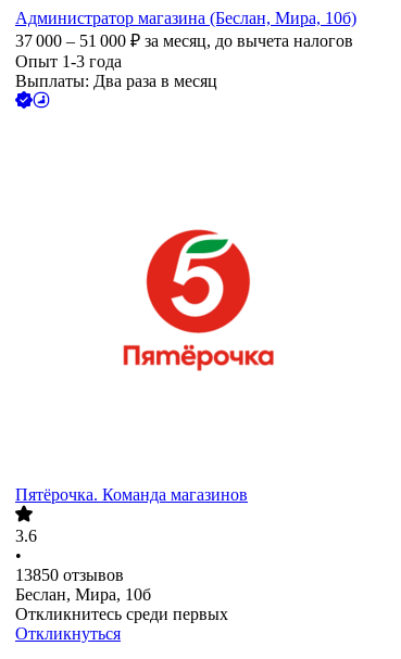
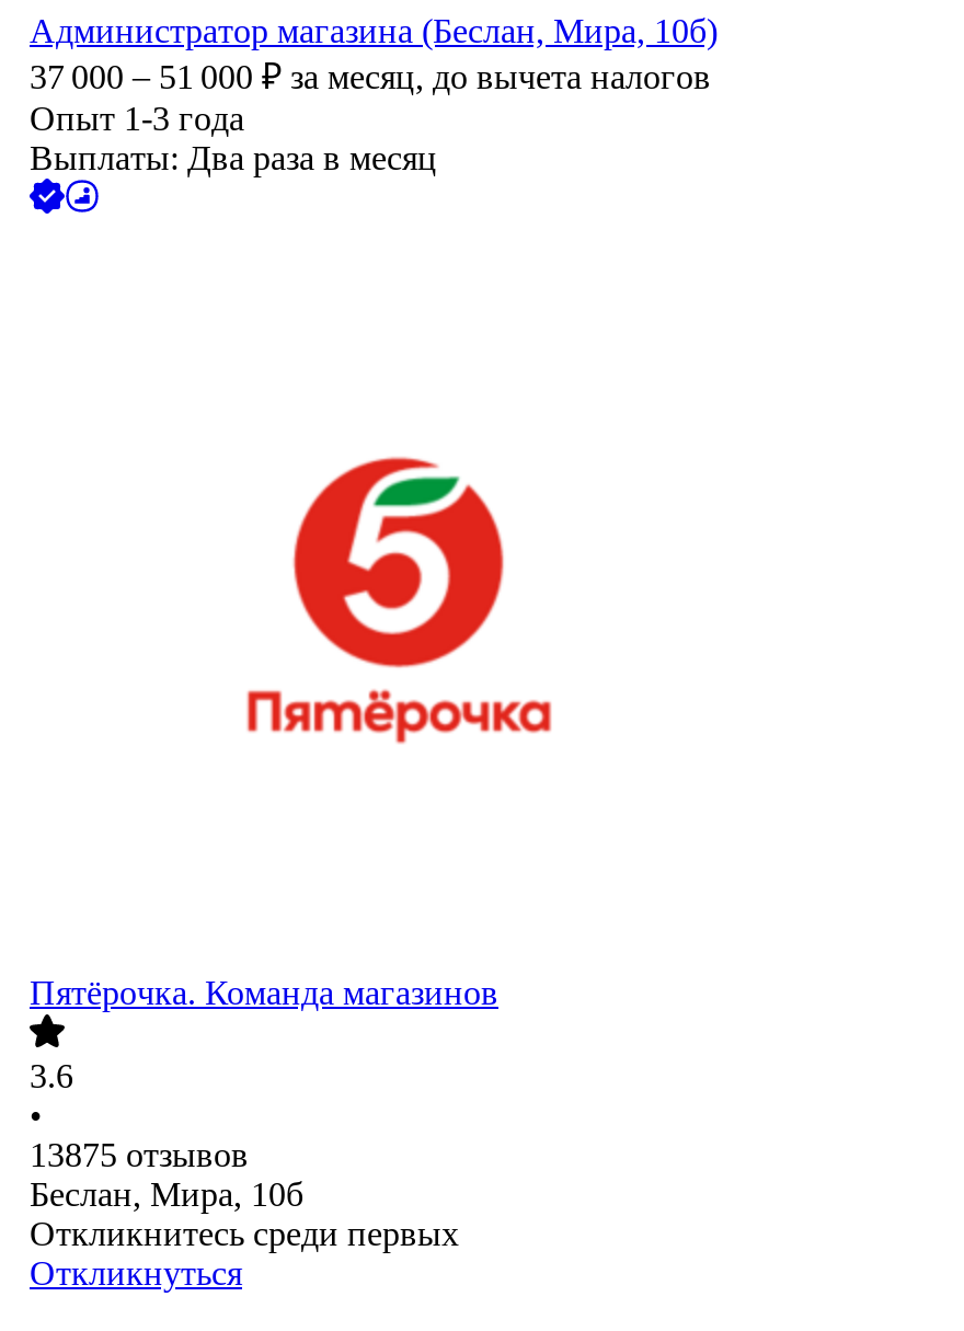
- 13850 отзывов
+ 13875 отзывов
